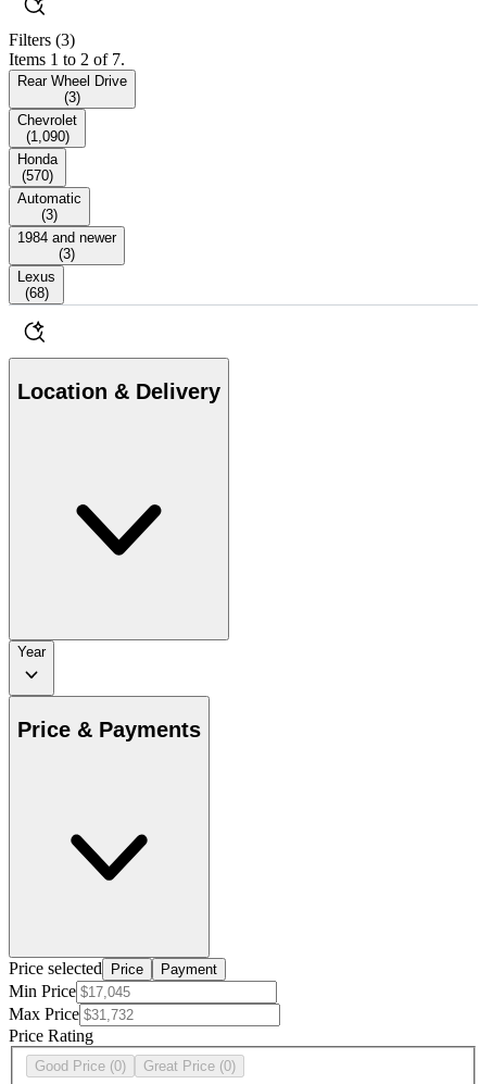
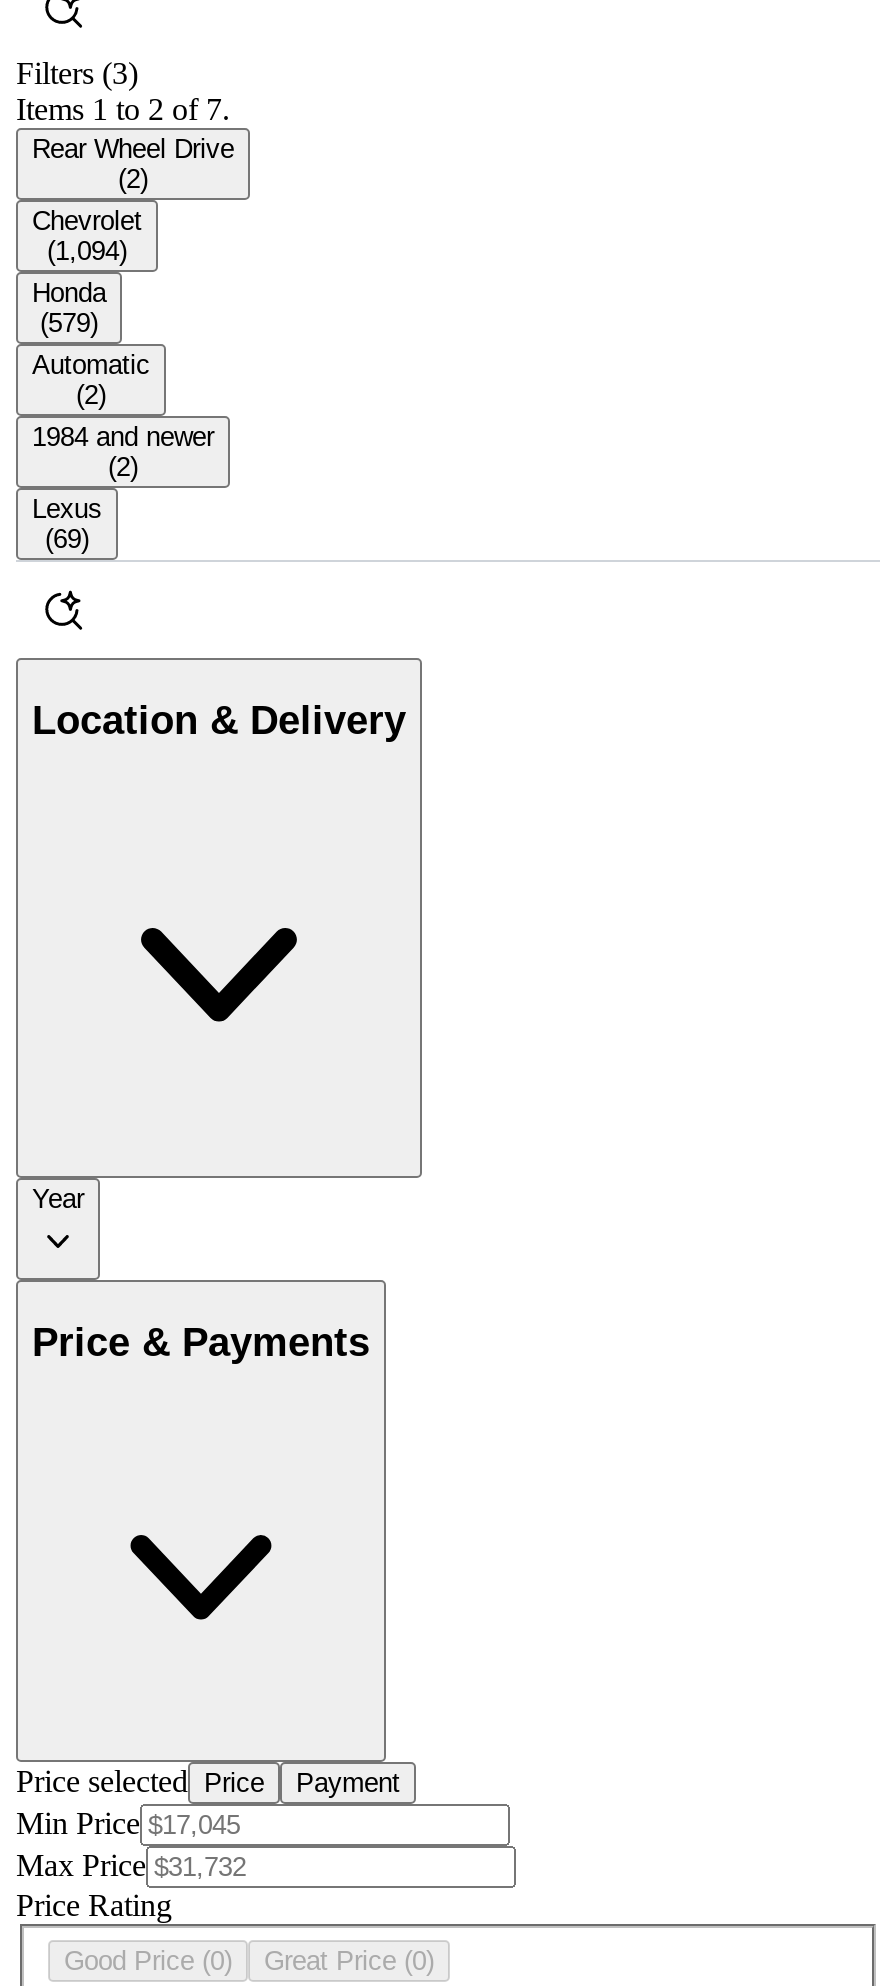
- (3)
+ (2)

- (1,090)
+ (1,094)

- (570)
+ (579)

- (3)
+ (2)

- (3)
+ (2)

- (68)
+ (69)
